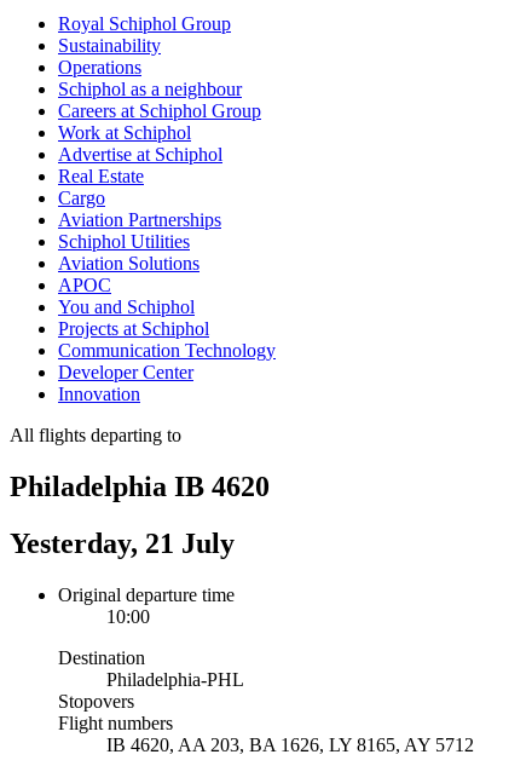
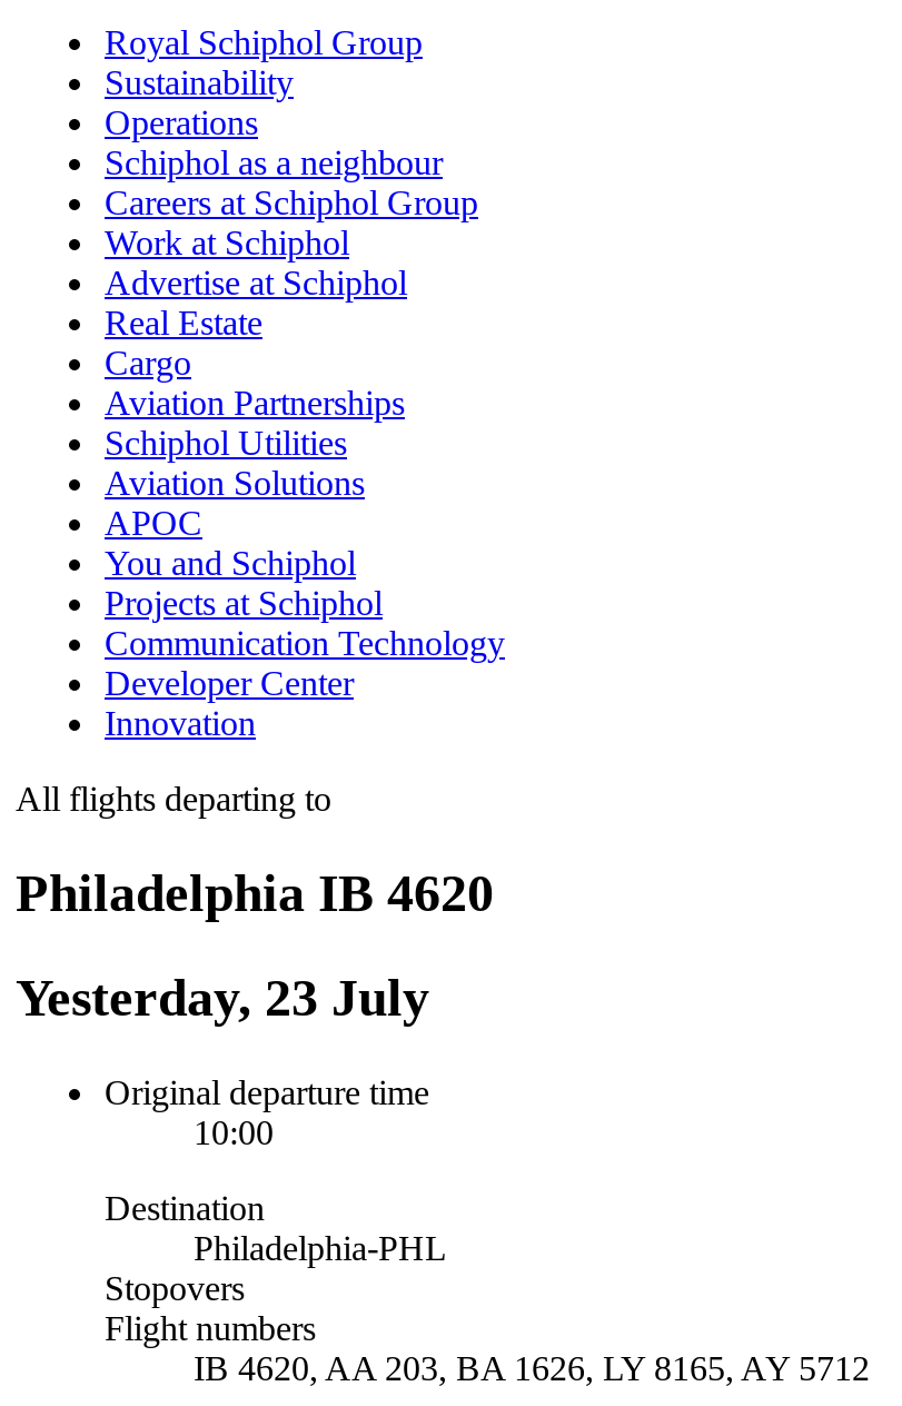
- Yesterday, 21 July
+ Yesterday, 23 July
